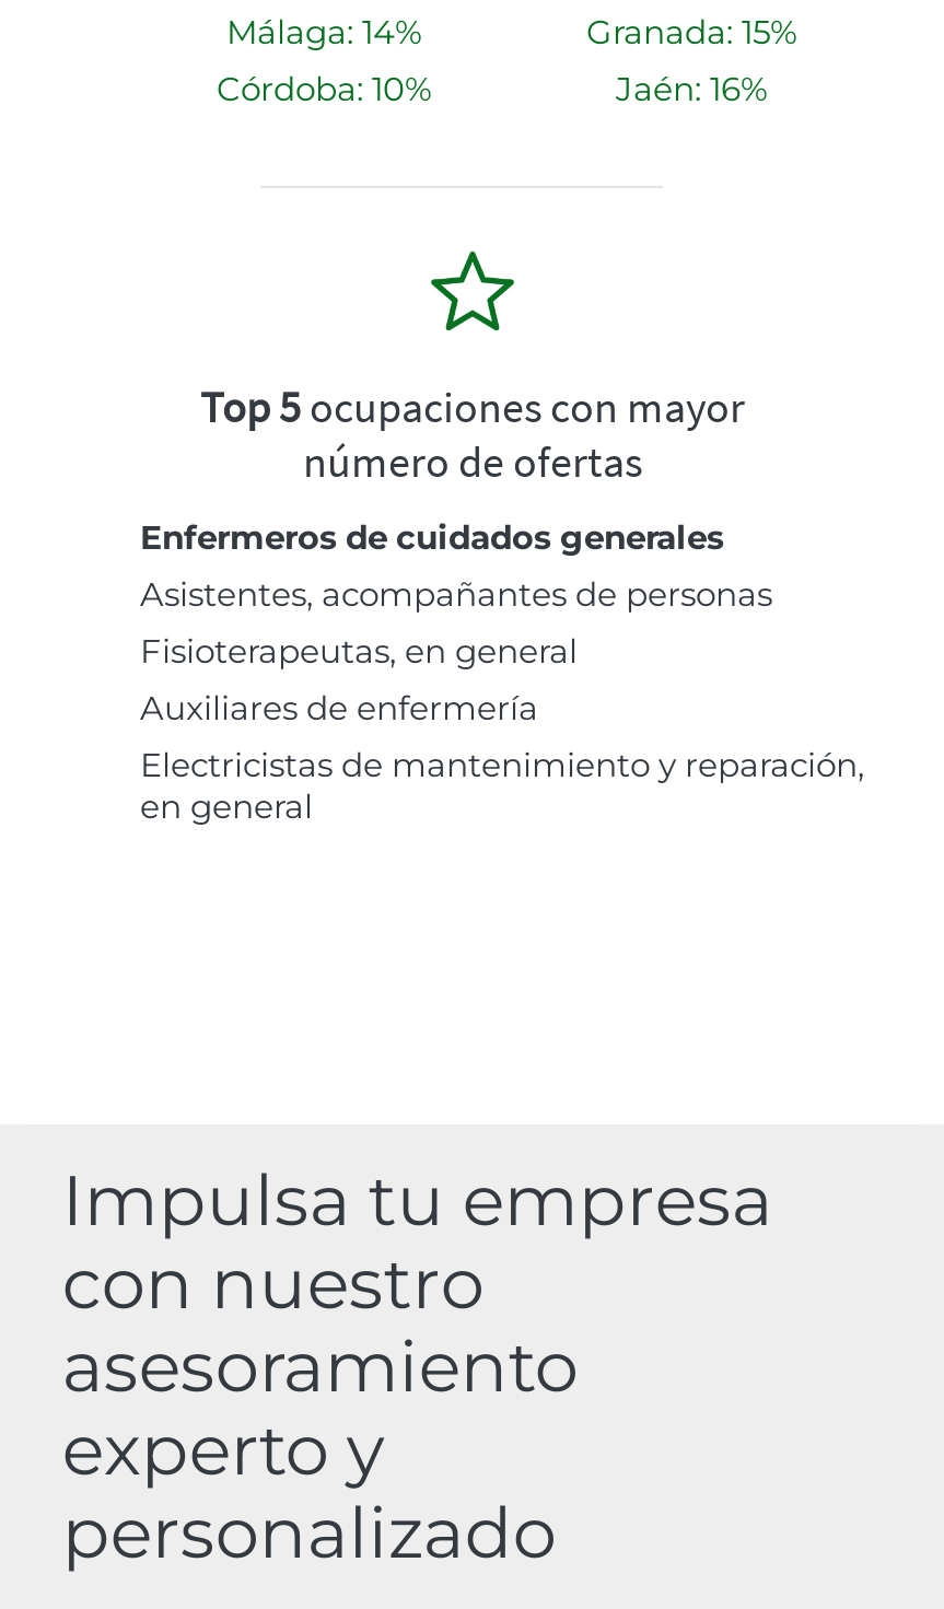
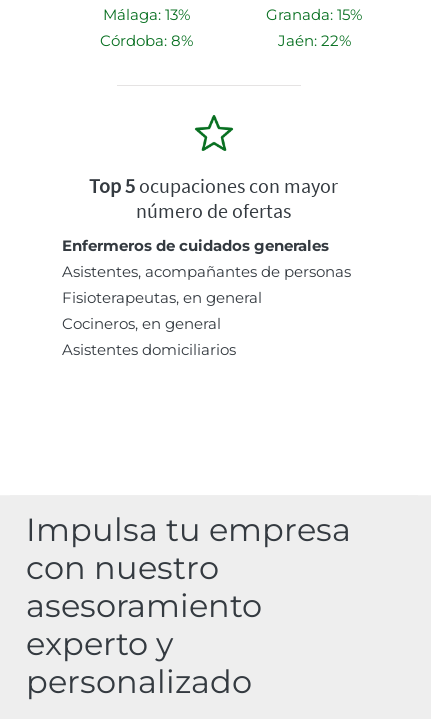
- Málaga: 14%
+ Málaga: 13%

- Córdoba: 10%
+ Córdoba: 8%

- Jaén: 16%
+ Jaén: 22%

- Auxiliares de enfermería
- Electricistas de mantenimiento y reparación,
- en general
+ Cocineros, en general
+ Asistentes domiciliarios
